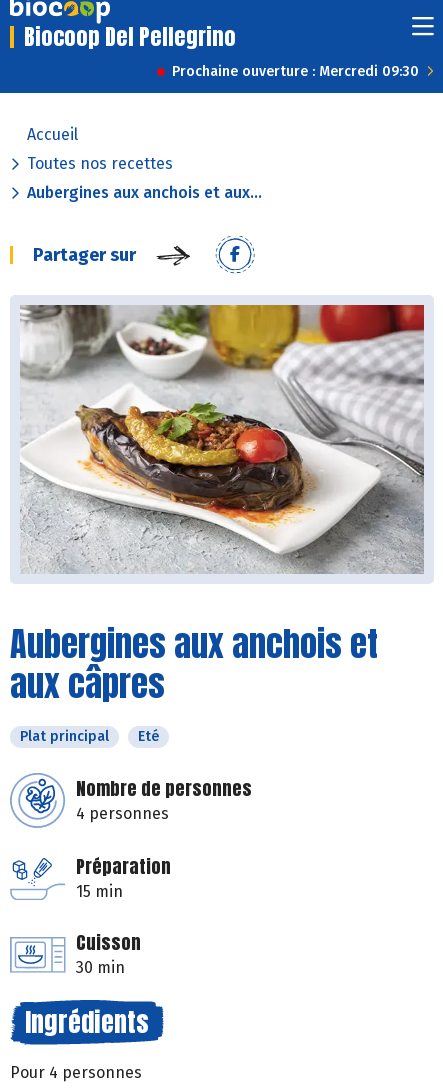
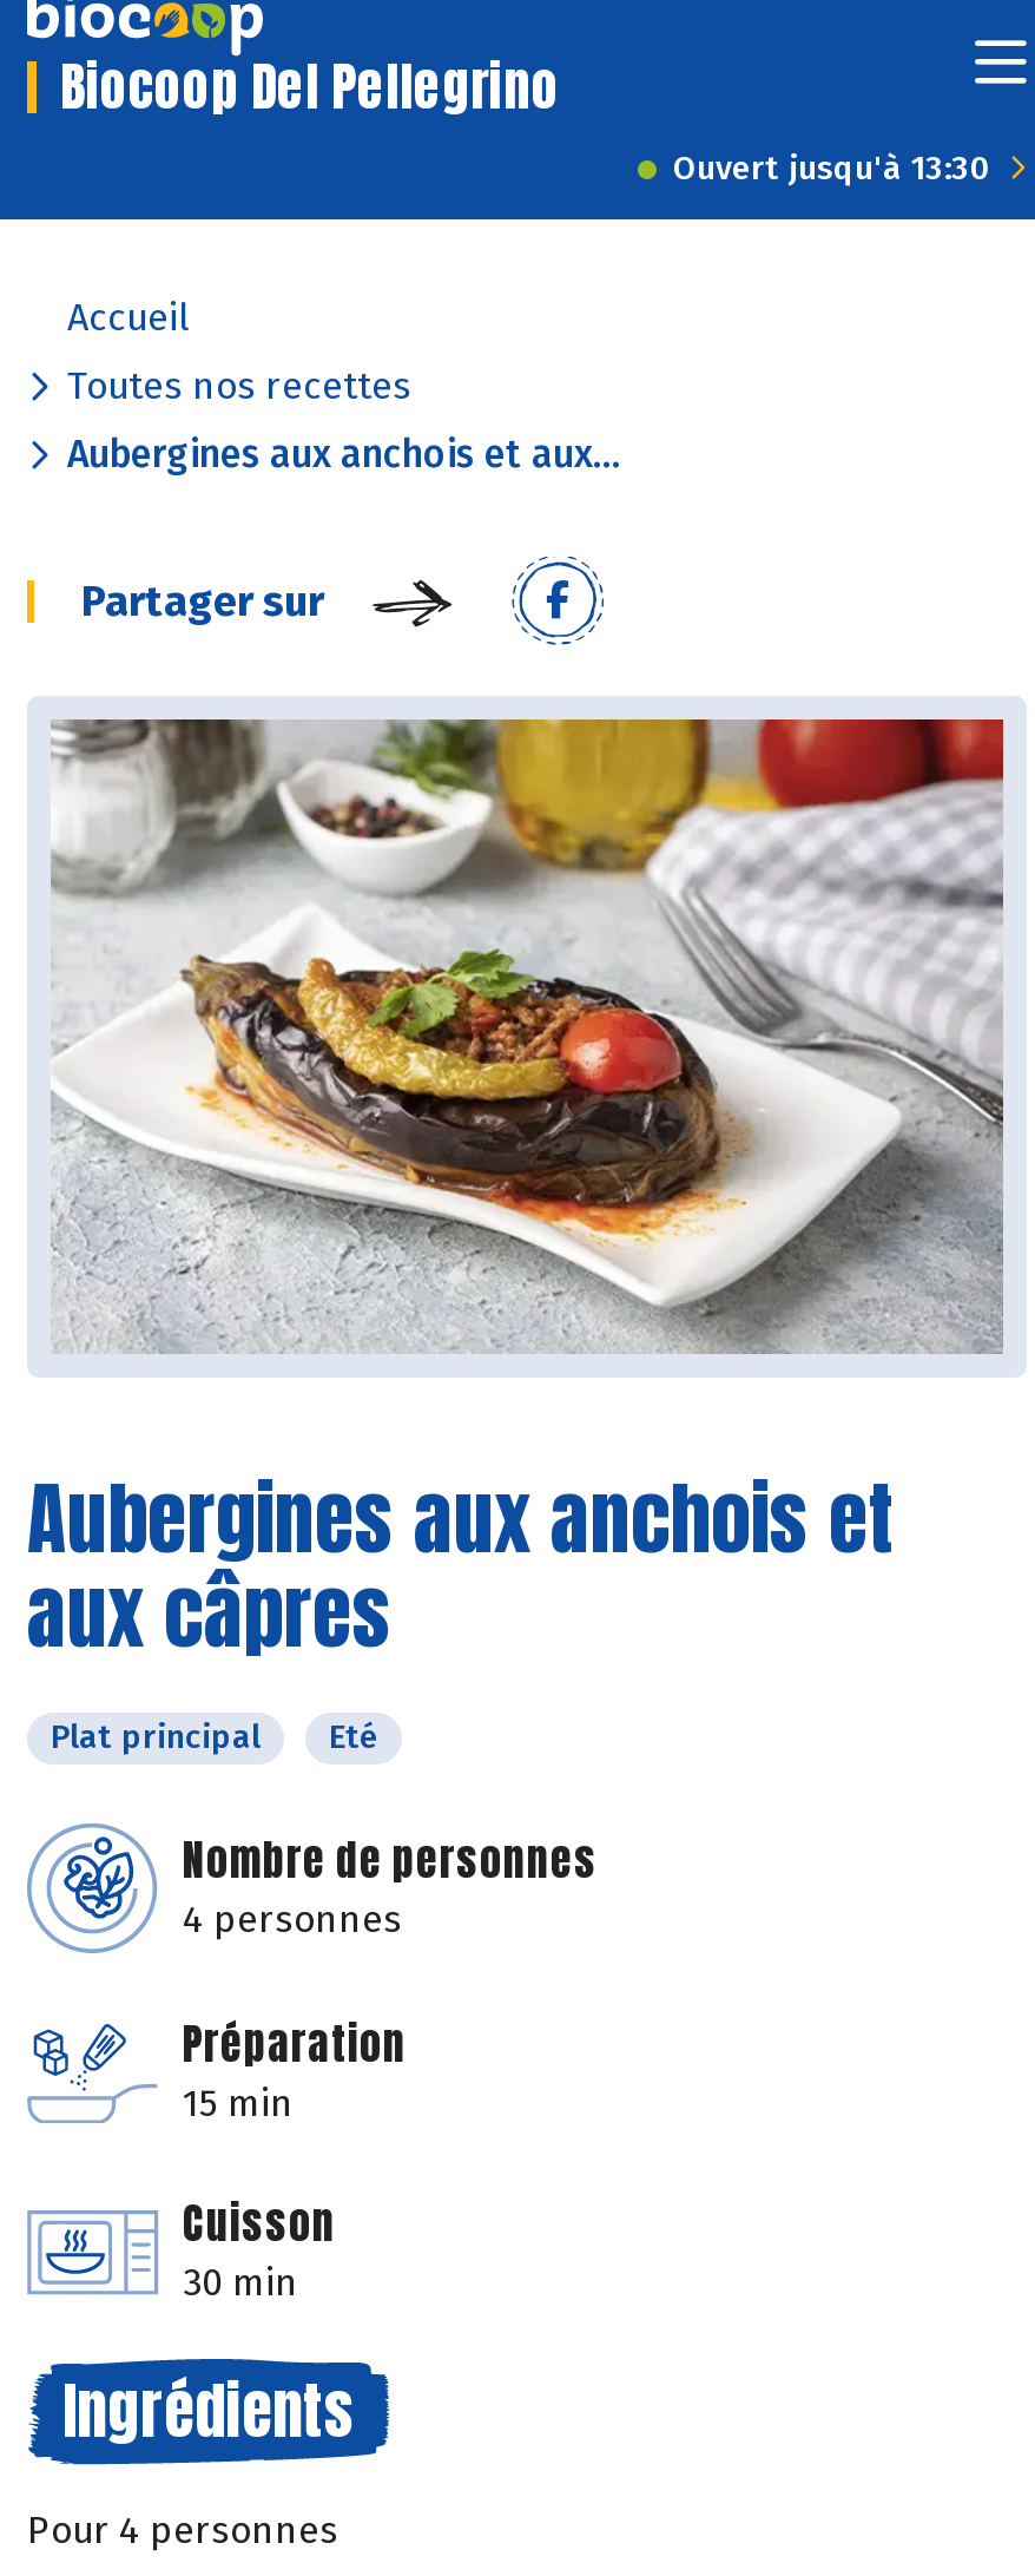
- Prochaine ouverture : Mercredi 09:30
+ Ouvert jusqu'à 13:30
